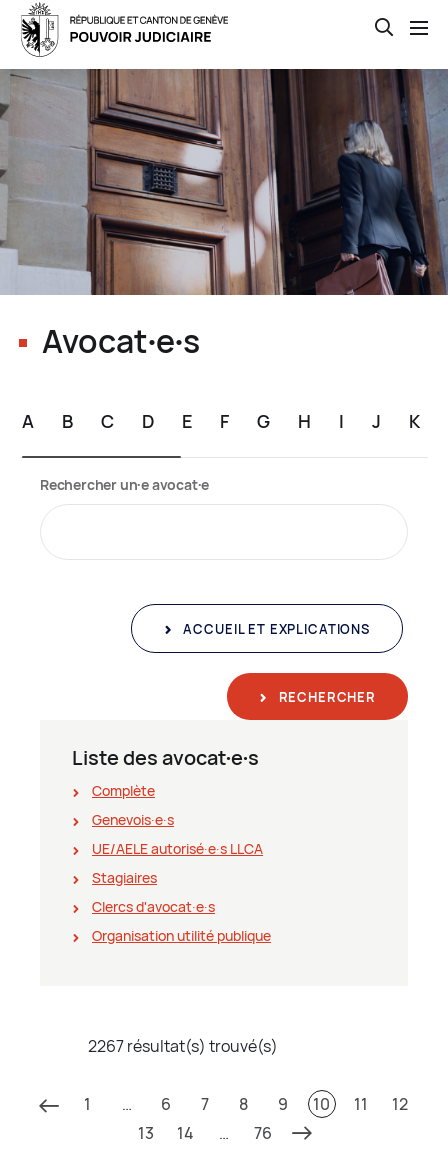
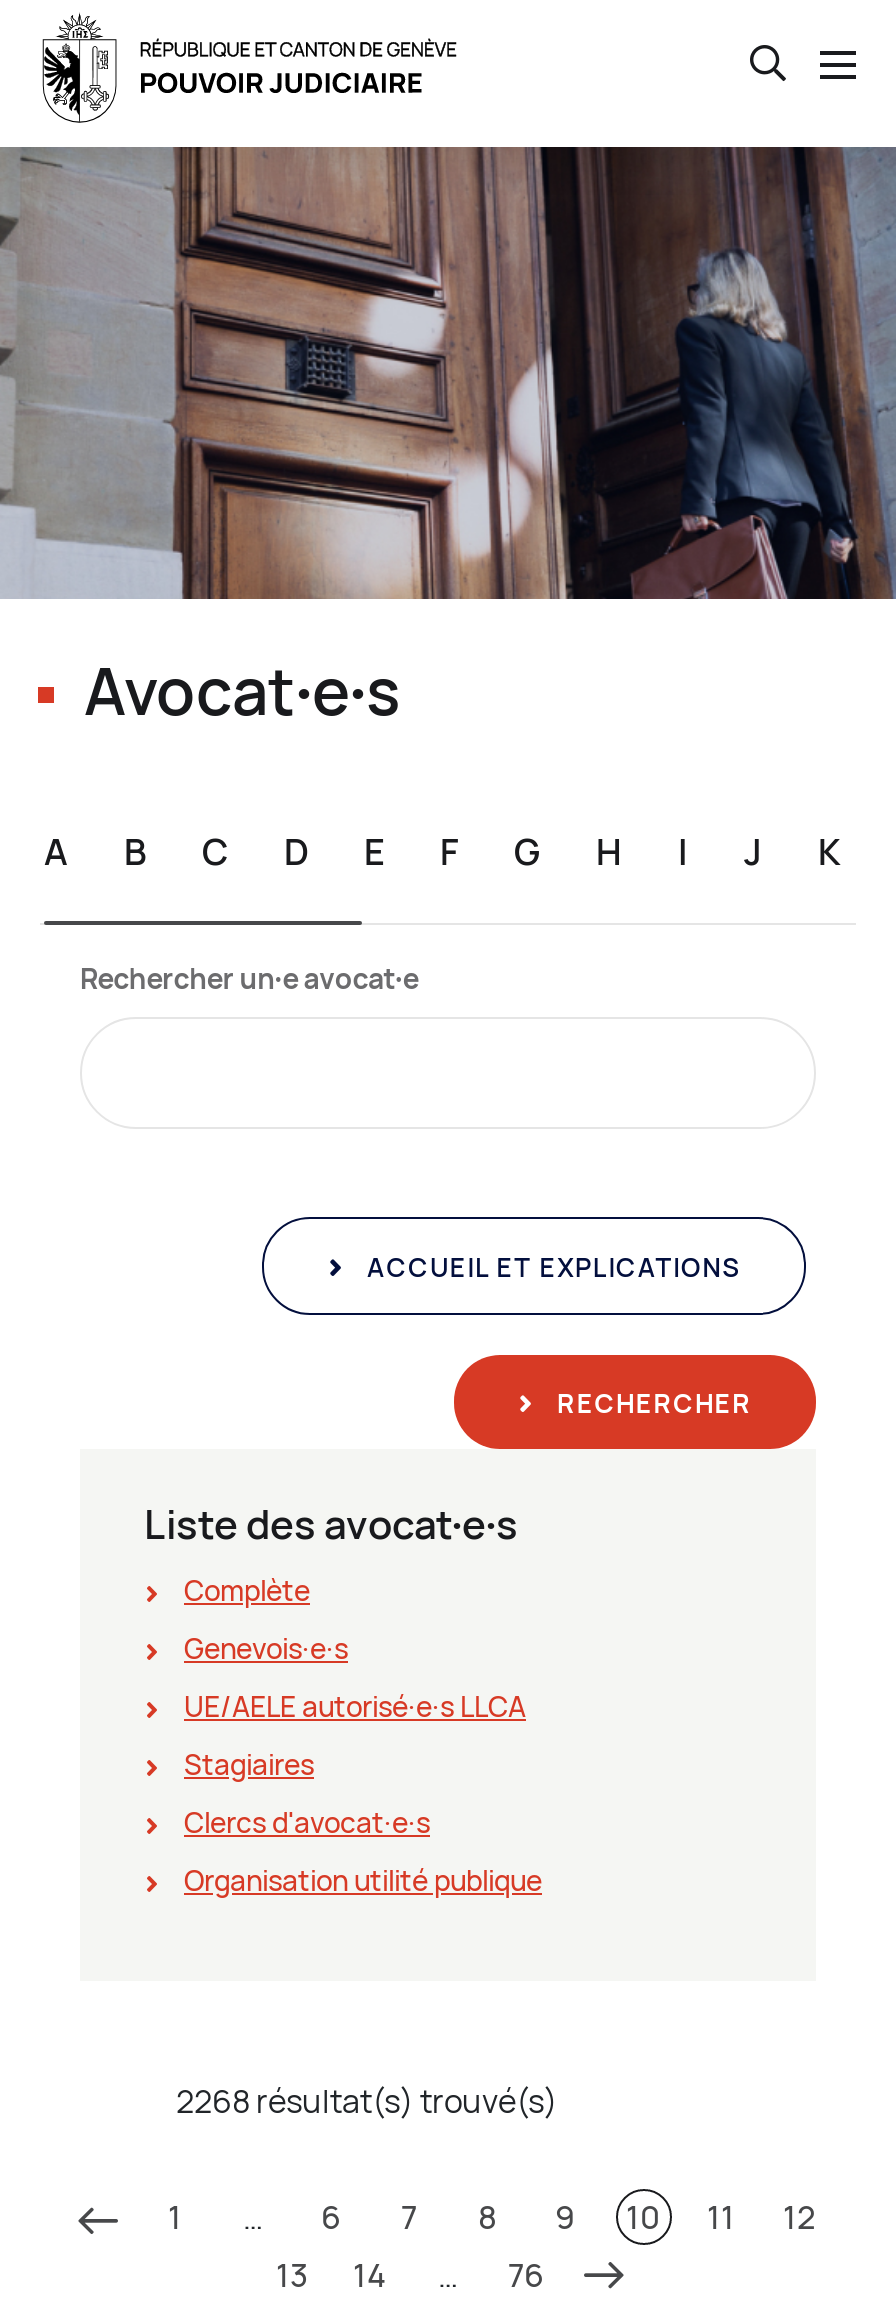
- 2267 résultat(s) trouvé(s)
+ 2268 résultat(s) trouvé(s)
